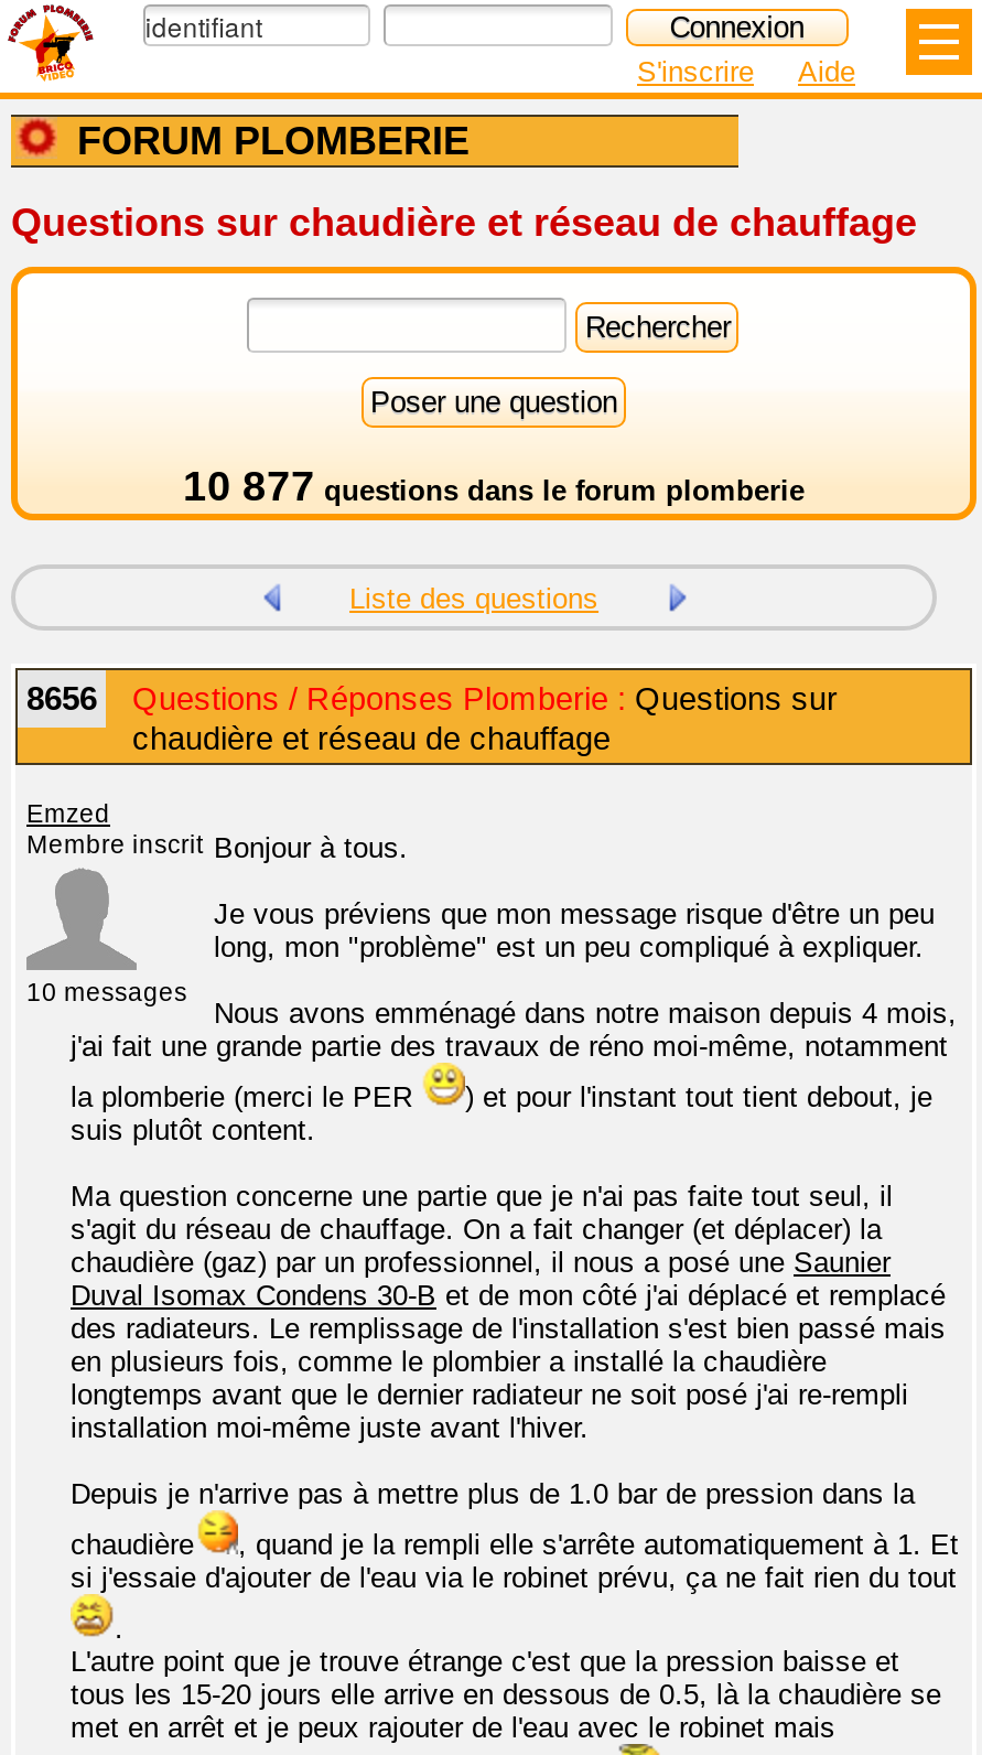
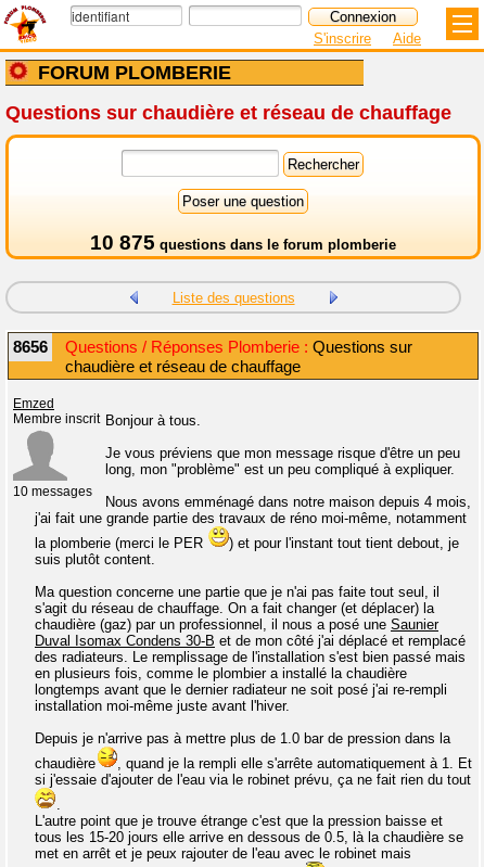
- 10 877 questions dans le forum plomberie
+ 10 875 questions dans le forum plomberie
